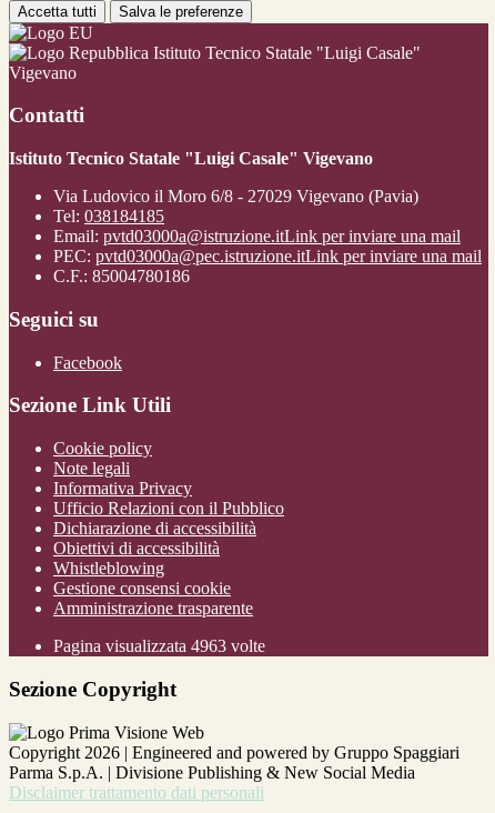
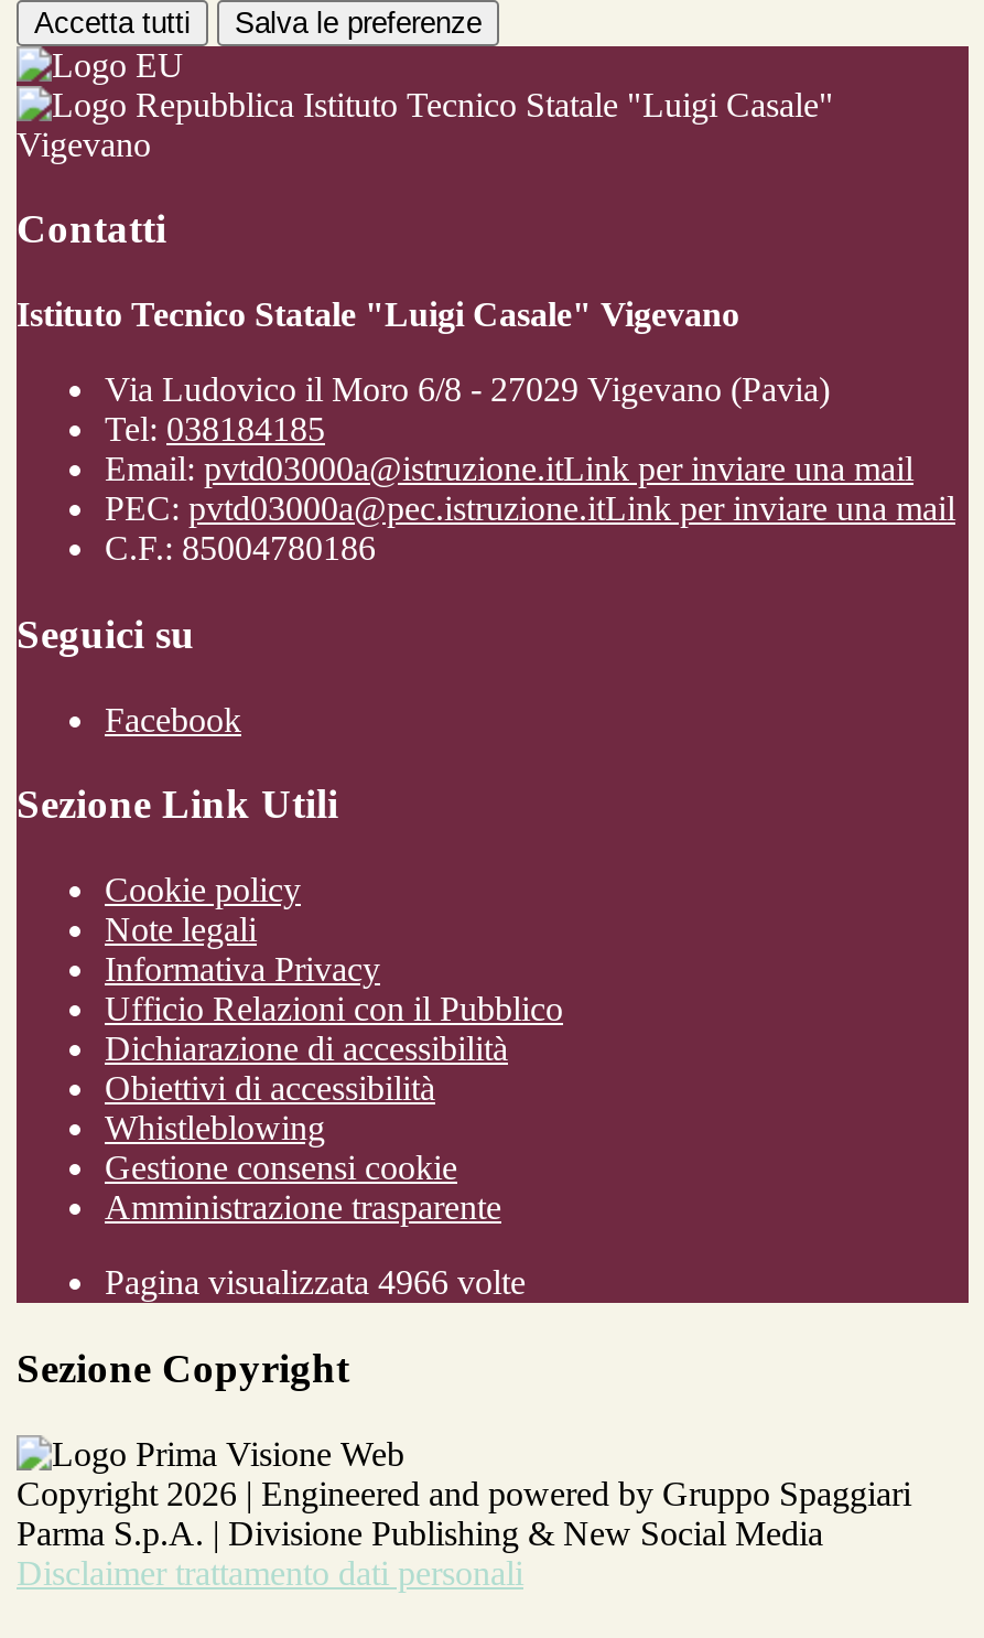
- Pagina visualizzata 4963 volte
+ Pagina visualizzata 4966 volte
